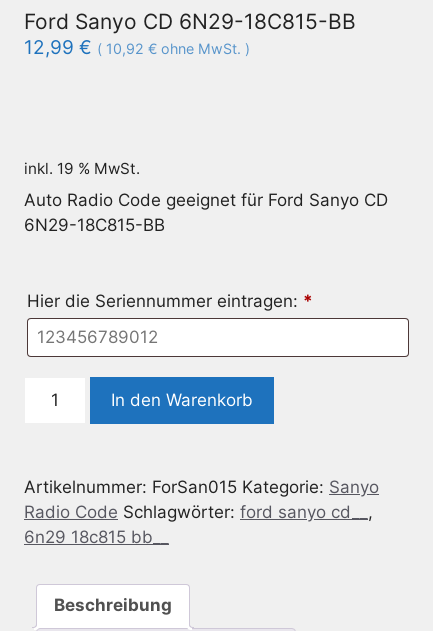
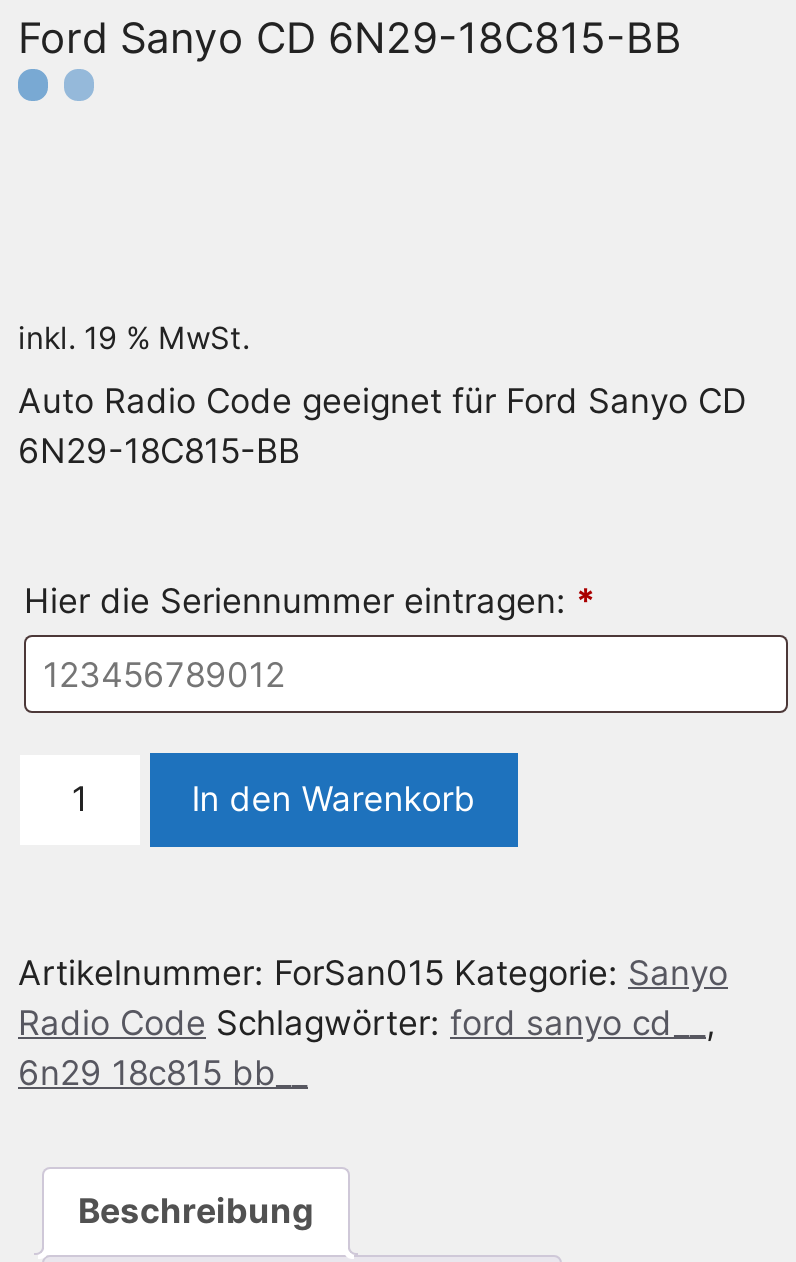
- 12,99 € (10,92 €ohne MwSt. )
